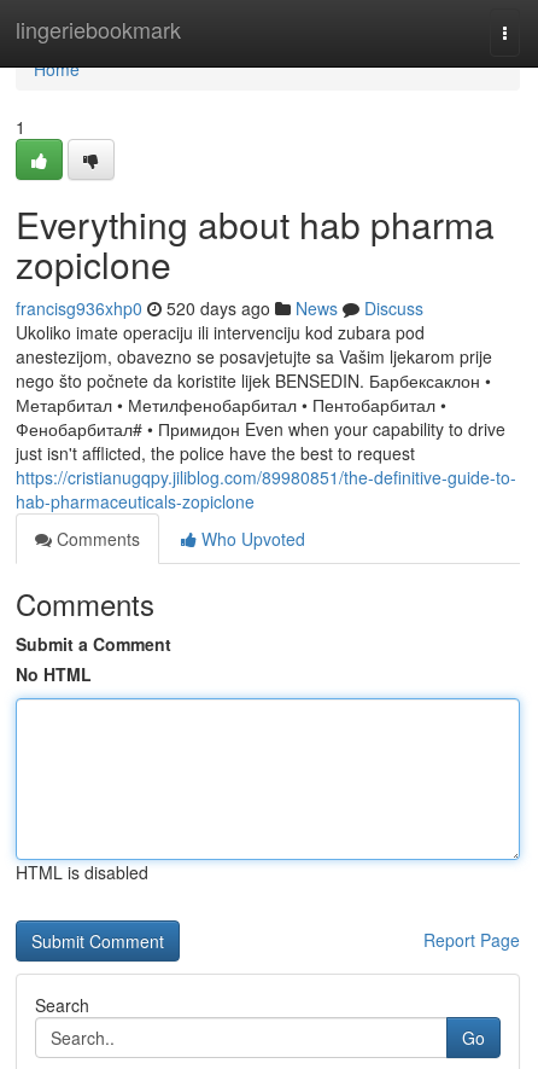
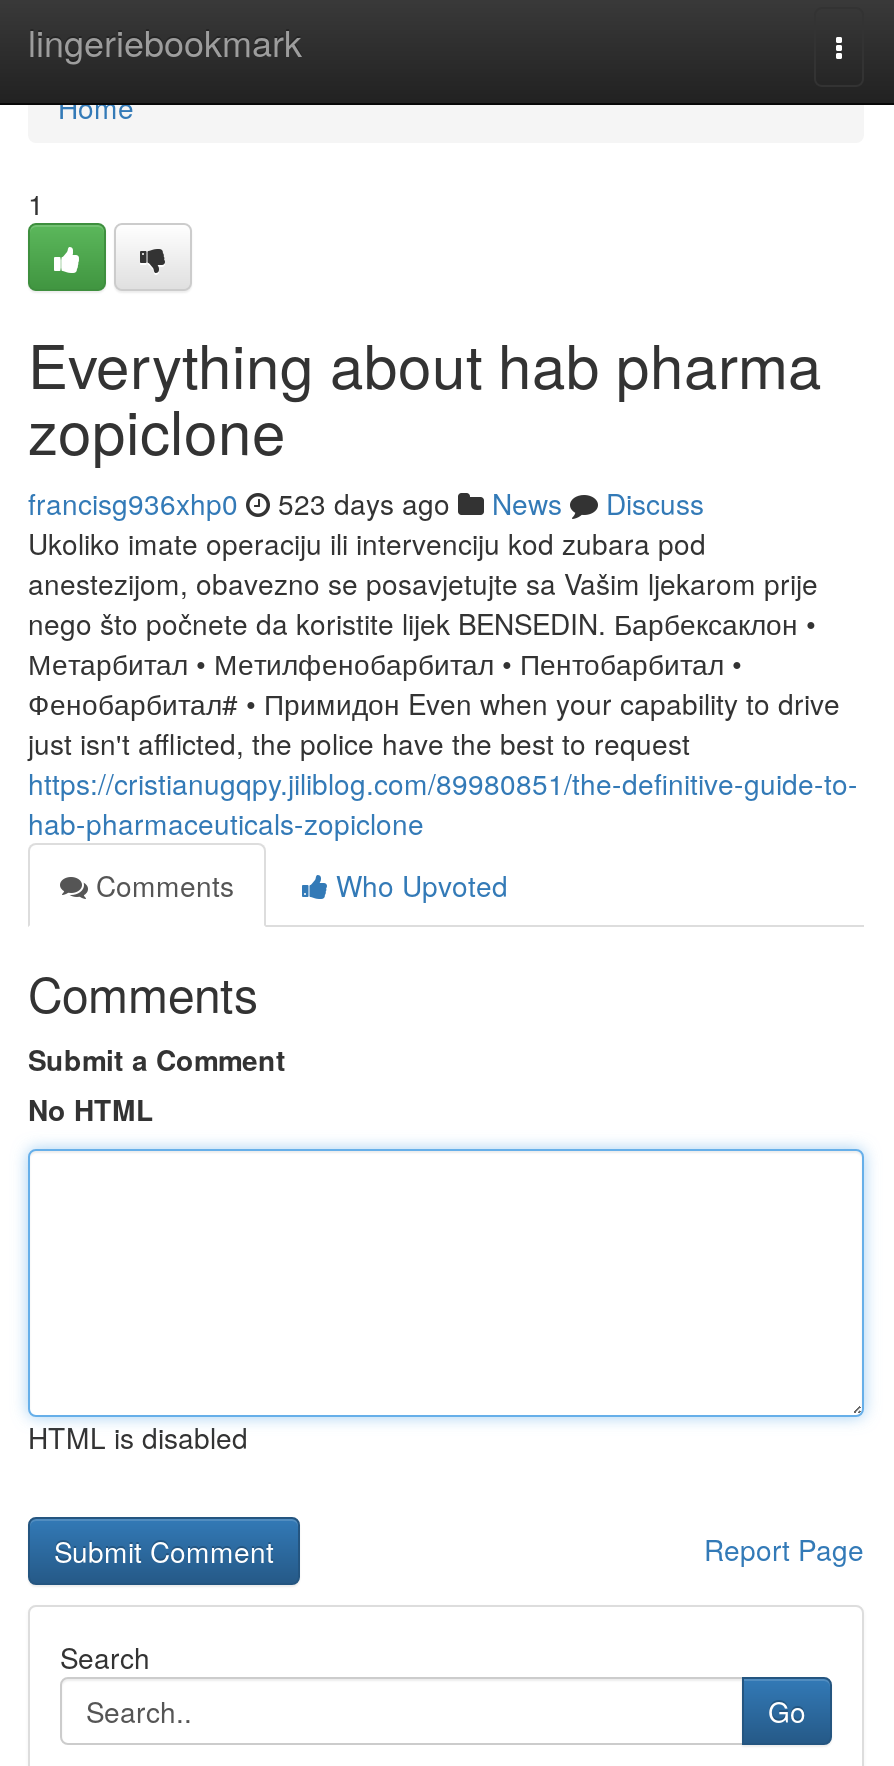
- francisg936xhp0 520 days ago News Discuss
+ francisg936xhp0 523 days ago News Discuss
